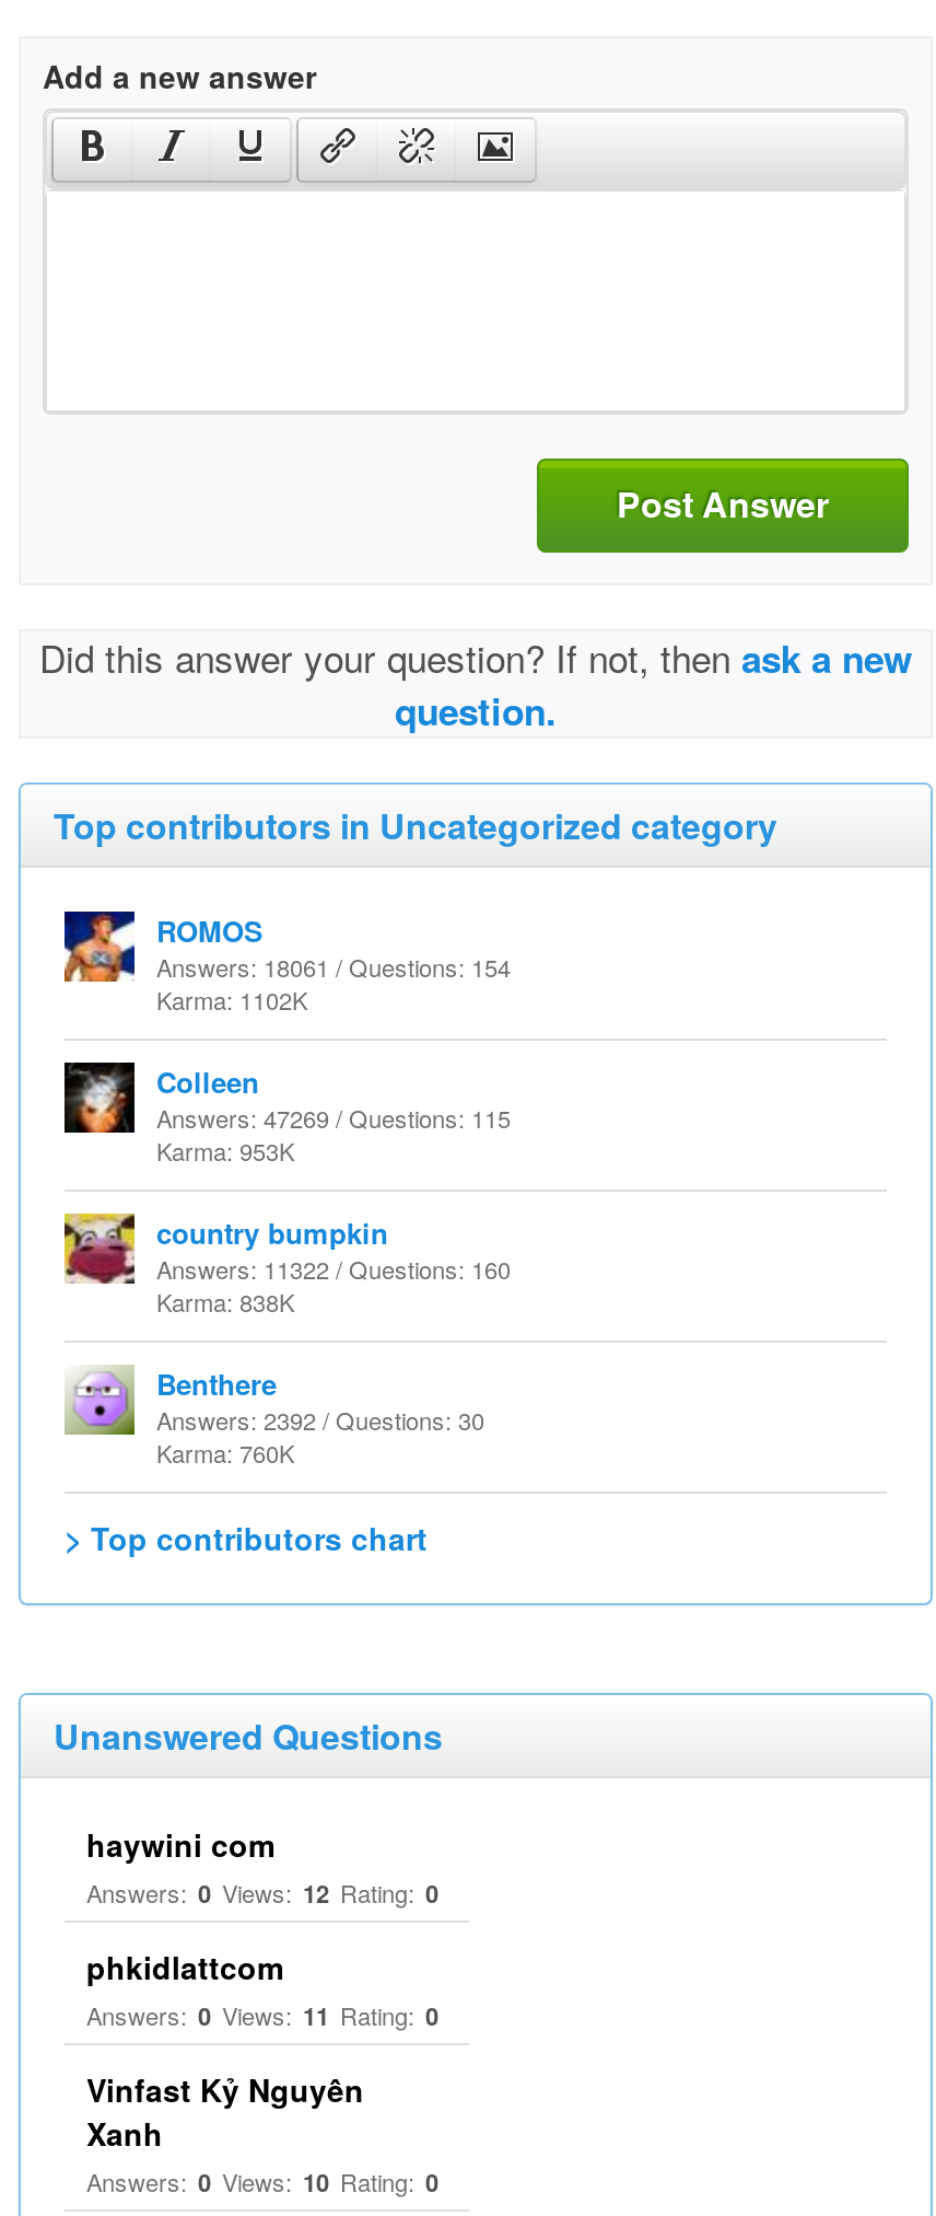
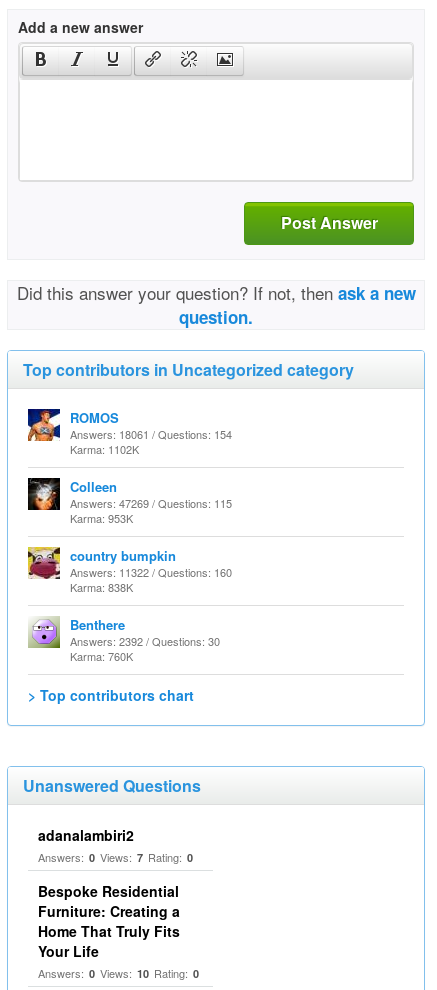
- haywini com
- Answers: 0 Views: 12 Rating: 0
- phkidlattcom
- Answers: 0 Views: 11 Rating: 0
- Vinfast Kỷ Nguyên
- Xanh
+ adanalambiri2
+ Answers: 0 Views: 7 Rating: 0
+ Bespoke Residential
+ Furniture: Creating a
+ Home That Truly Fits
+ Your Life
